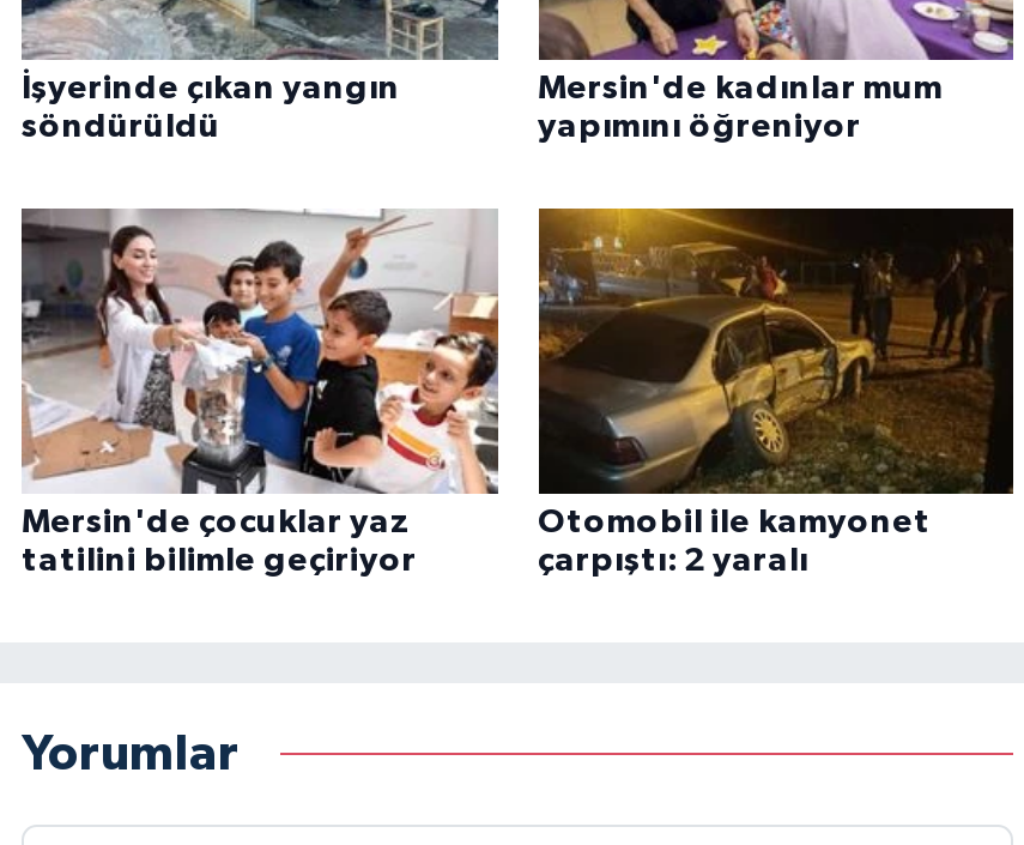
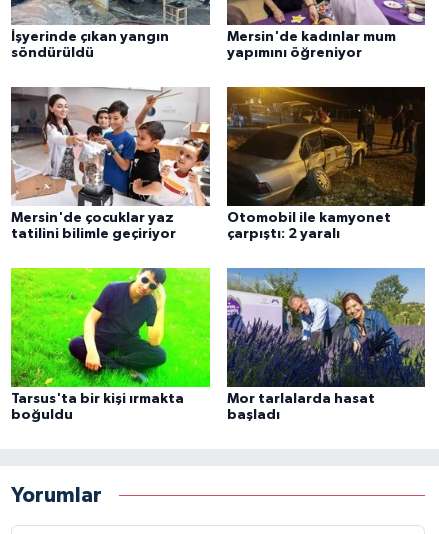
+ [image]
+ Tarsus'ta bir kişi ırmakta
+ boğuldu

+ [image]
+ Mor tarlalarda hasat
+ başladı
